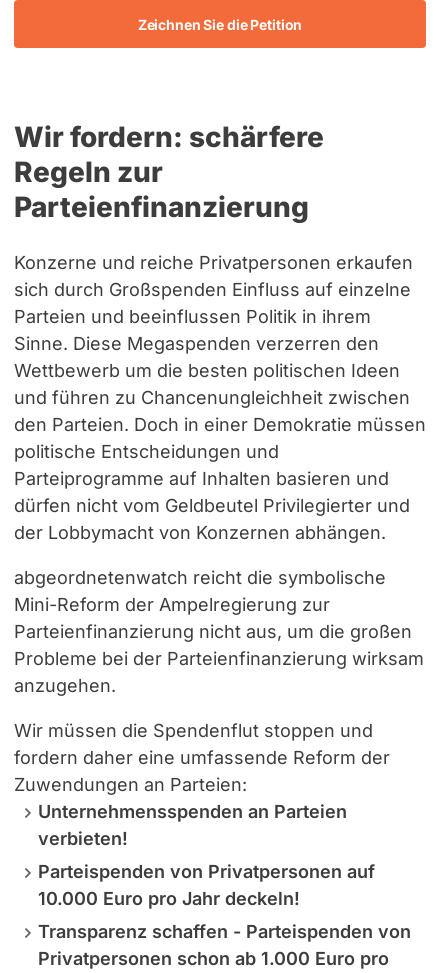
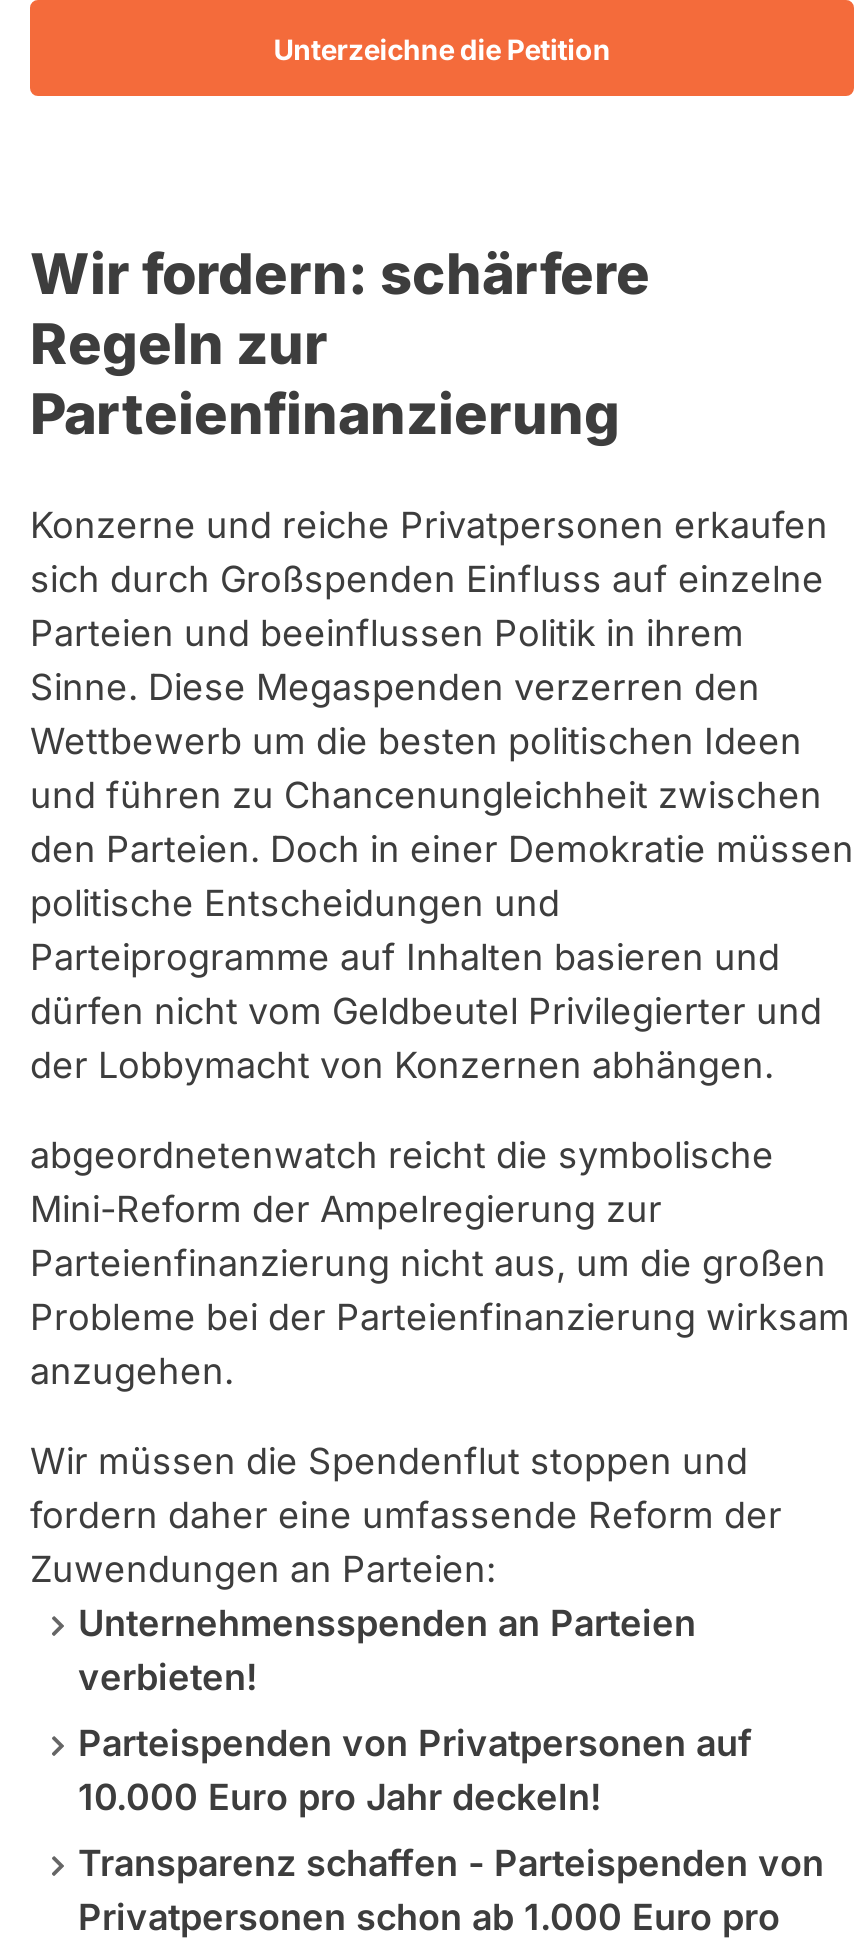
- Zeichnen Sie die Petition
+ Unterzeichne die Petition
